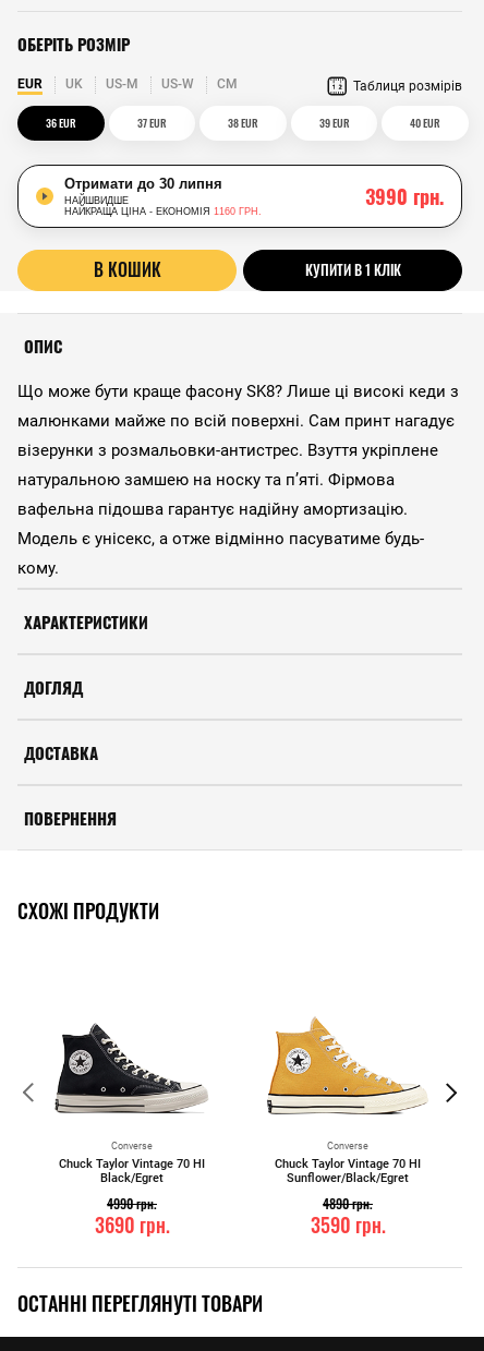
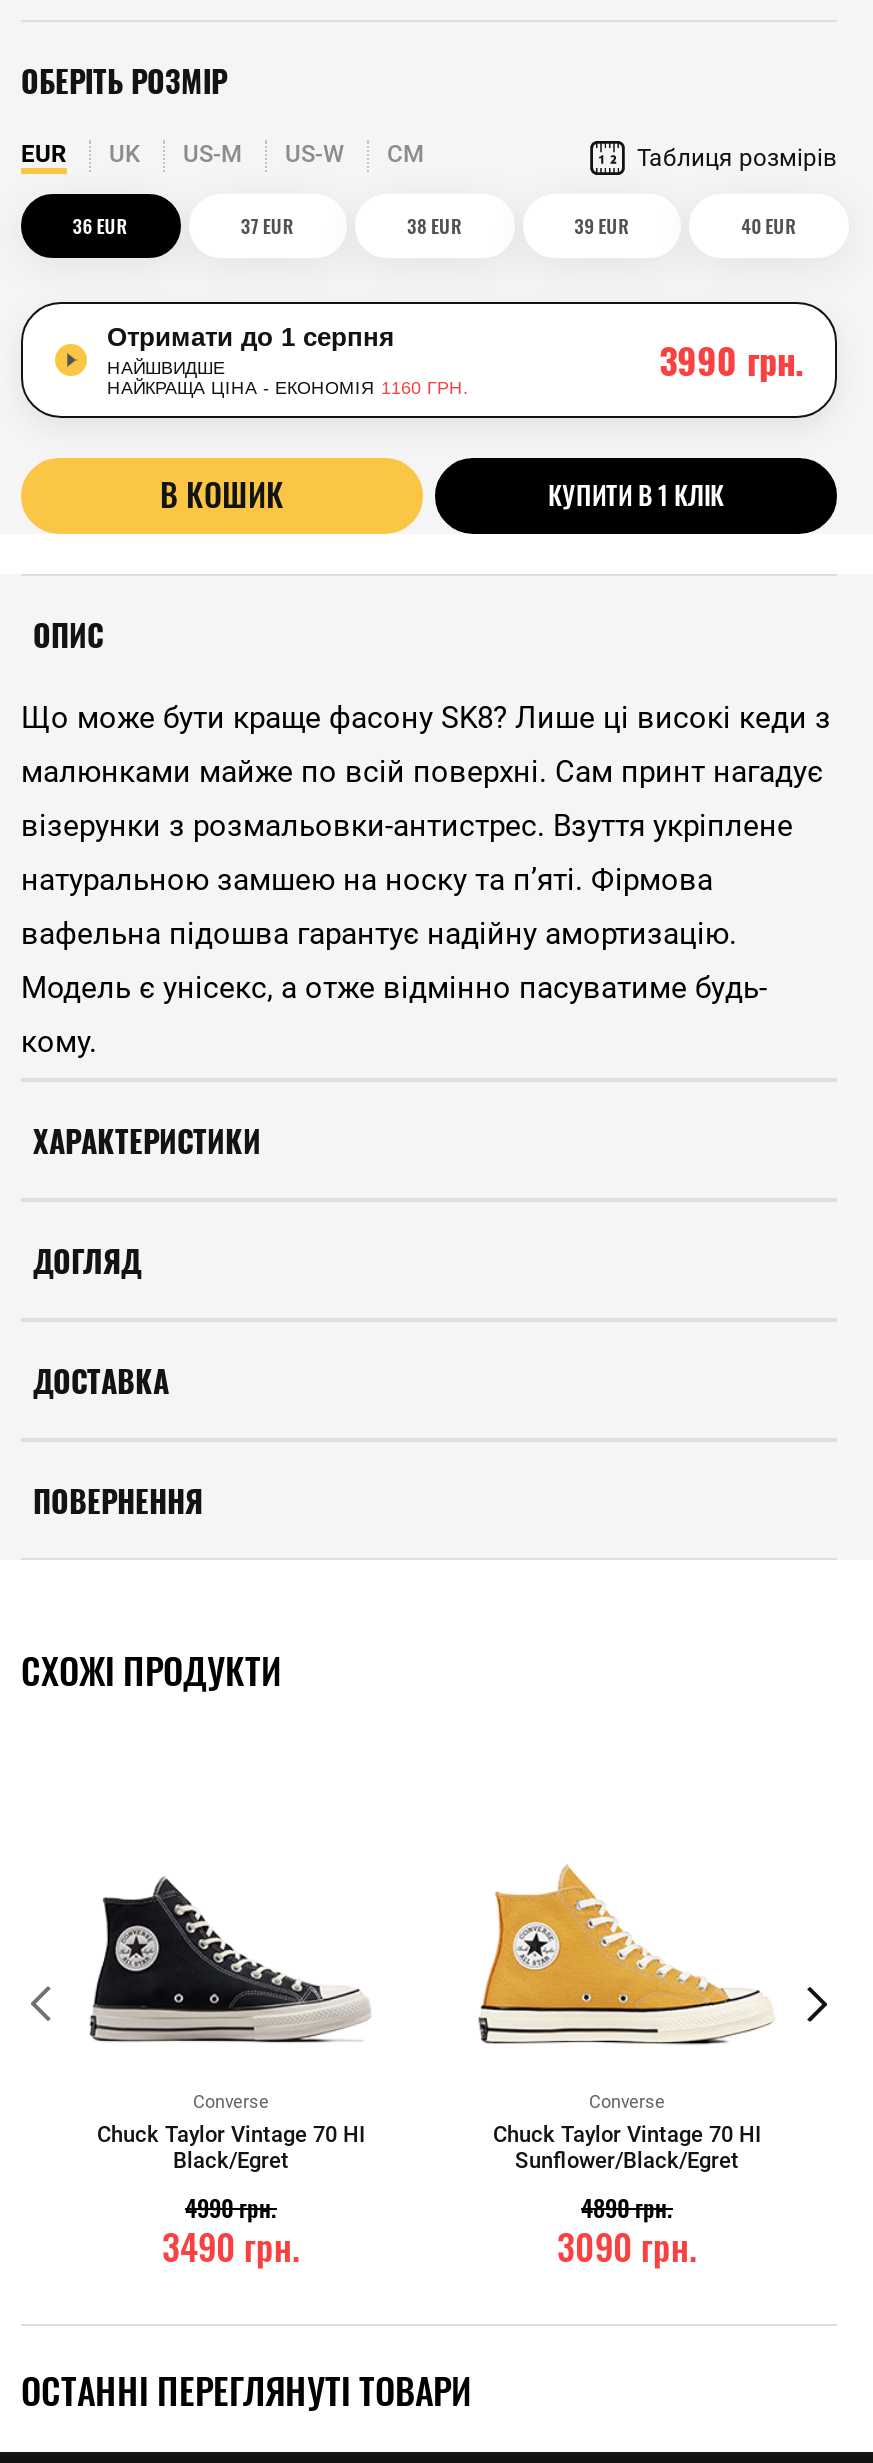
- Отримати до 30 липня
+ Отримати до 1 серпня

- 3690 грн.
+ 3490 грн.

- 3590 грн.
+ 3090 грн.
